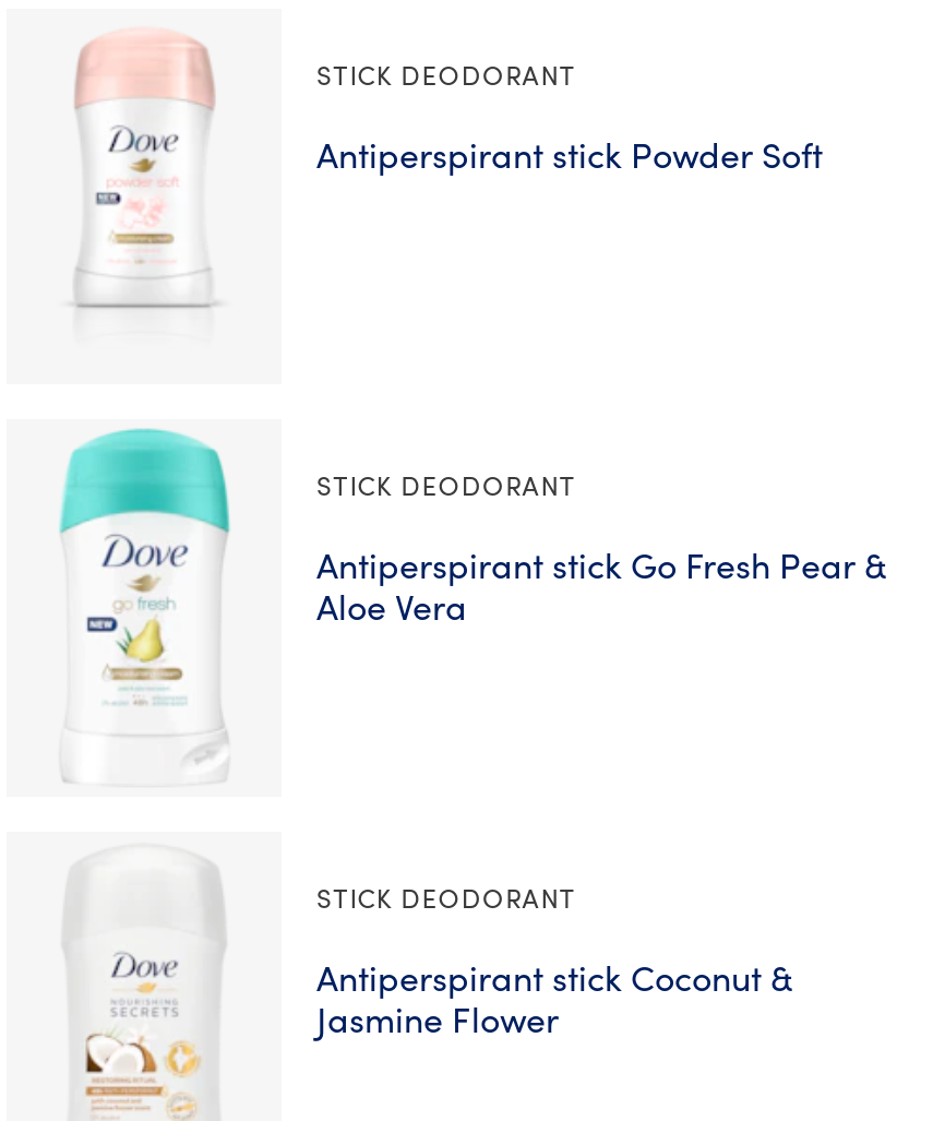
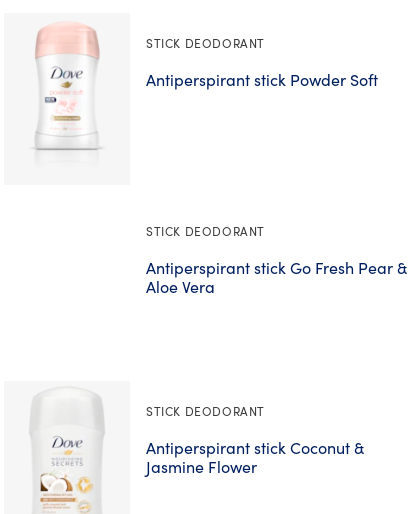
- [image]
